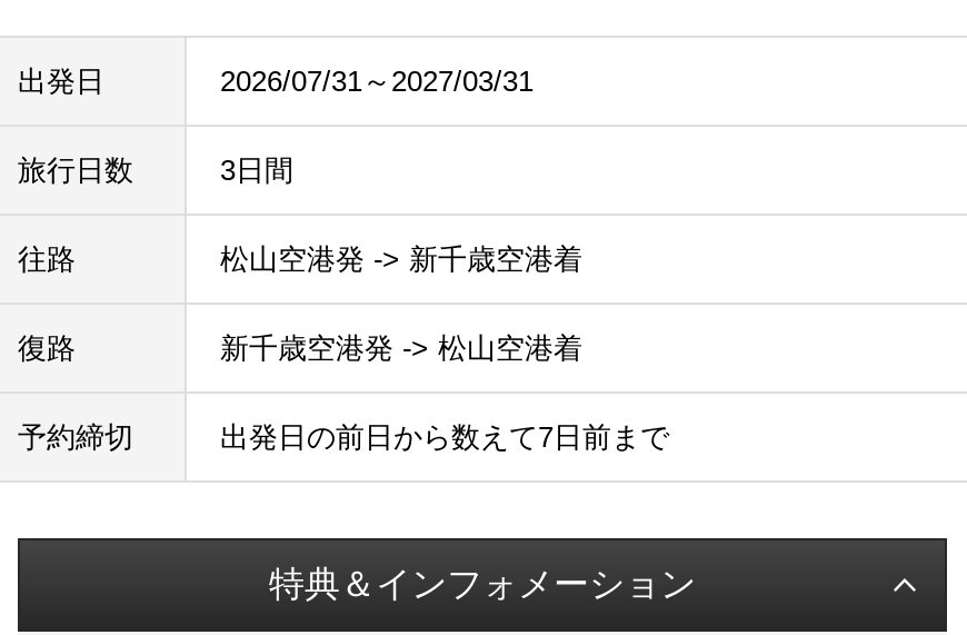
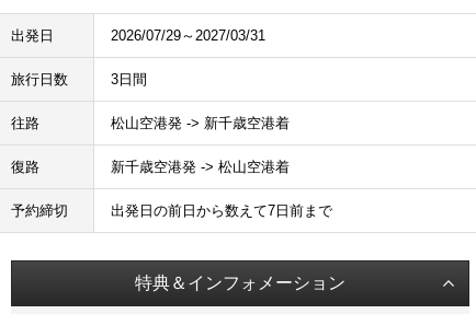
- 2026/07/31～2027/03/31
+ 2026/07/29～2027/03/31
